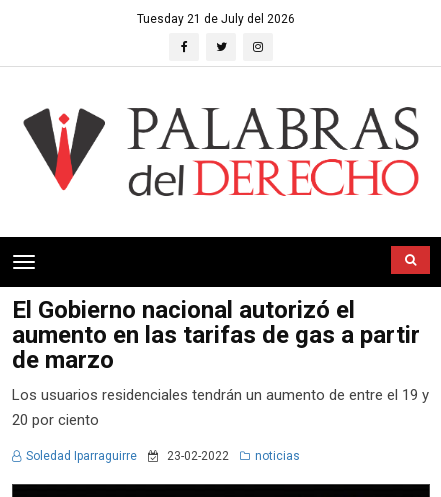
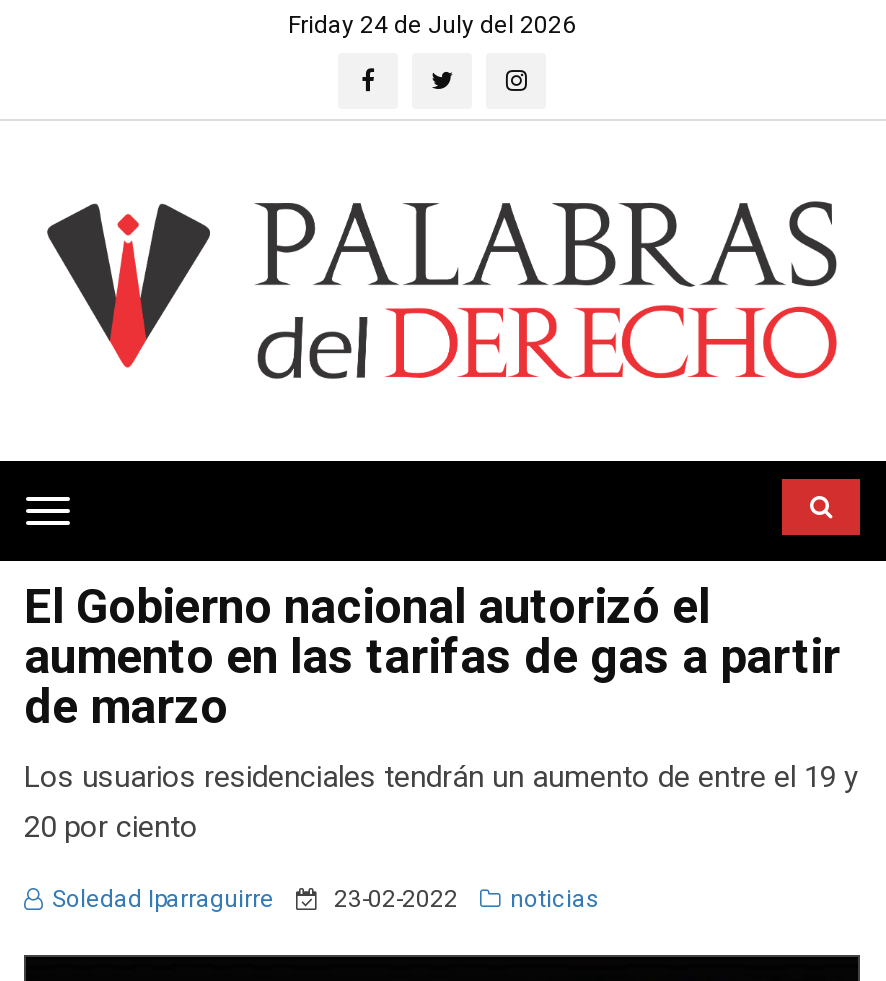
- Tuesday 21 de July del 2026
+ Friday 24 de July del 2026
